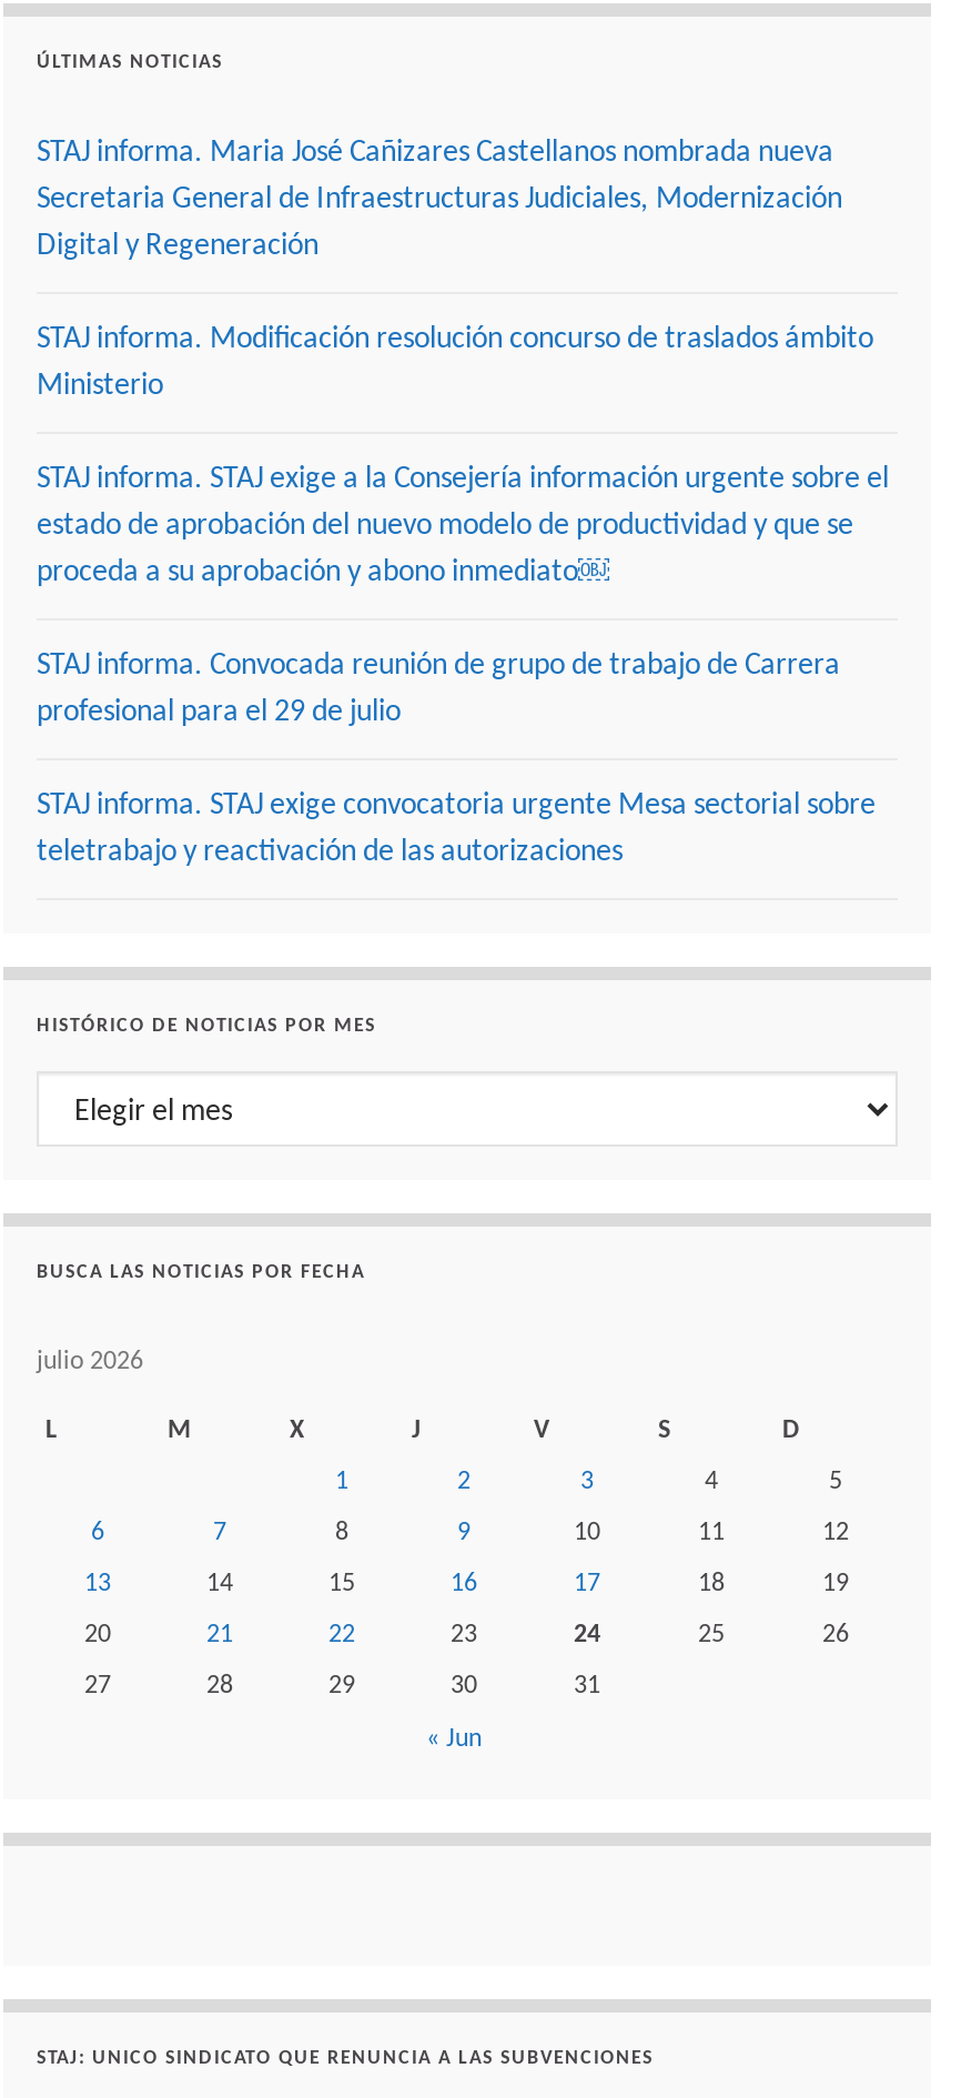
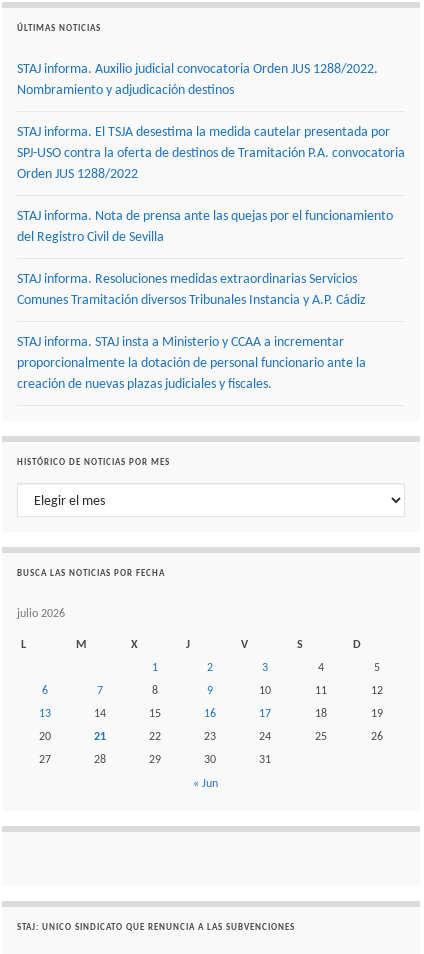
- STAJ informa. Maria José Cañizares Castellanos nombrada nueva
- Secretaria General de Infraestructuras Judiciales, Modernización
- Digital y Regeneración
+ STAJ informa. Auxilio judicial convocatoria Orden JUS 1288/2022.
+ Nombramiento y adjudicación destinos

- STAJ informa. Modificación resolución concurso de traslados ámbito
- Ministerio
+ STAJ informa. El TSJA desestima la medida cautelar presentada por
+ SPJ-USO contra la oferta de destinos de Tramitación P.A. convocatoria
+ Orden JUS 1288/2022

- STAJ informa. STAJ exige a la Consejería información urgente sobre el
- estado de aprobación del nuevo modelo de productividad y que se
- proceda a su aprobación y abono inmediato￼
+ STAJ informa. Nota de prensa ante las quejas por el funcionamiento
+ del Registro Civil de Sevilla

- STAJ informa. Convocada reunión de grupo de trabajo de Carrera
- profesional para el 29 de julio
+ STAJ informa. Resoluciones medidas extraordinarias Servicios
+ Comunes Tramitación diversos Tribunales Instancia y A.P. Cádiz

- STAJ informa. STAJ exige convocatoria urgente Mesa sectorial sobre
- teletrabajo y reactivación de las autorizaciones
+ STAJ informa. STAJ insta a Ministerio y CCAA a incrementar
+ proporcionalmente la dotación de personal funcionario ante la
+ creación de nuevas plazas judiciales y fiscales.
